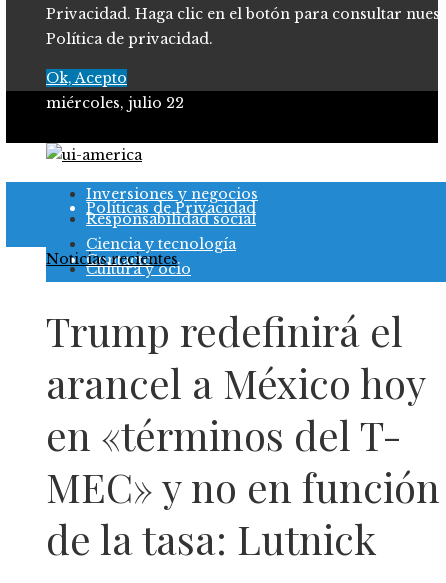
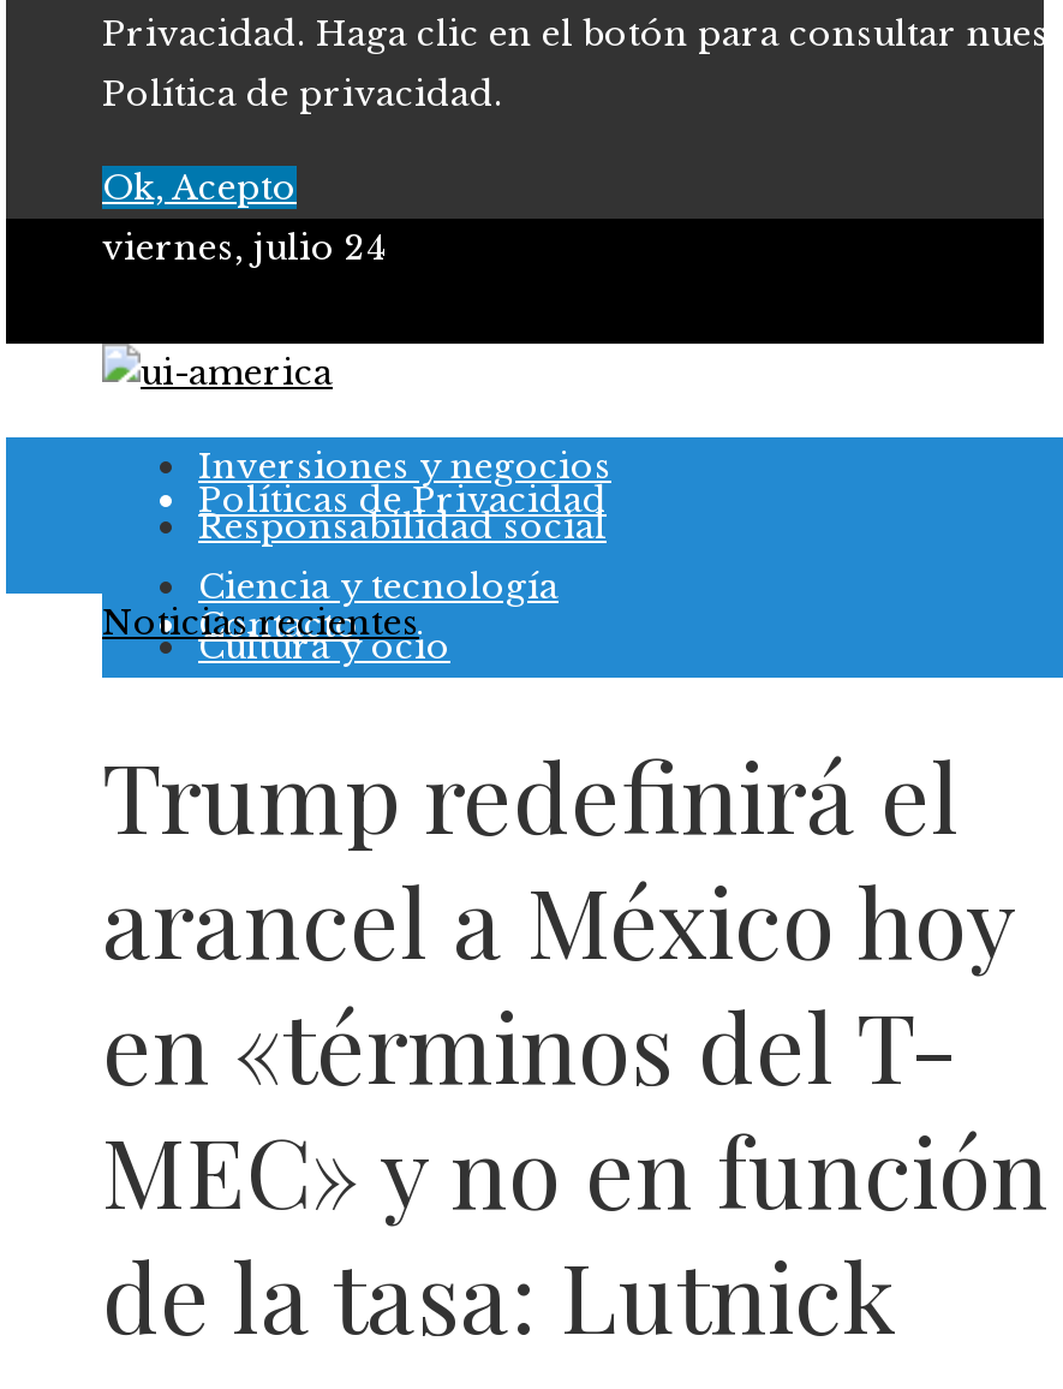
- miércoles, julio 22
+ viernes, julio 24
